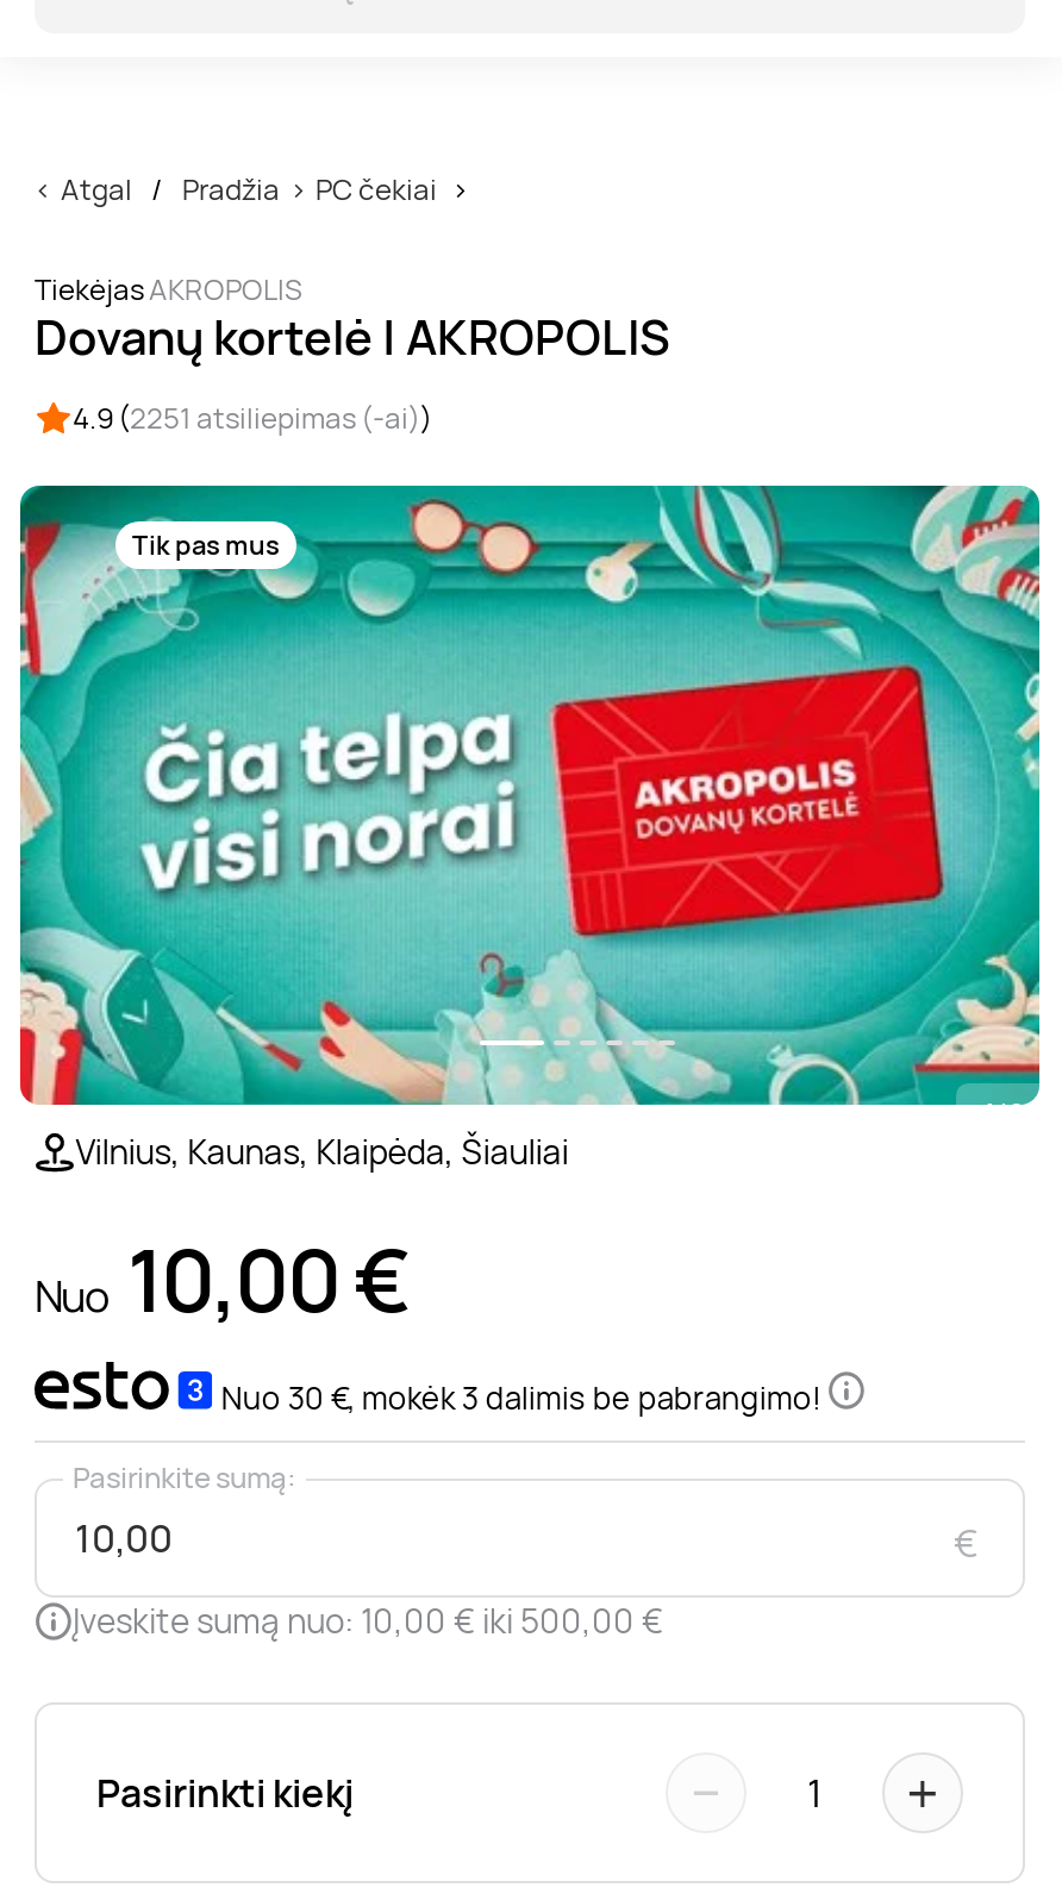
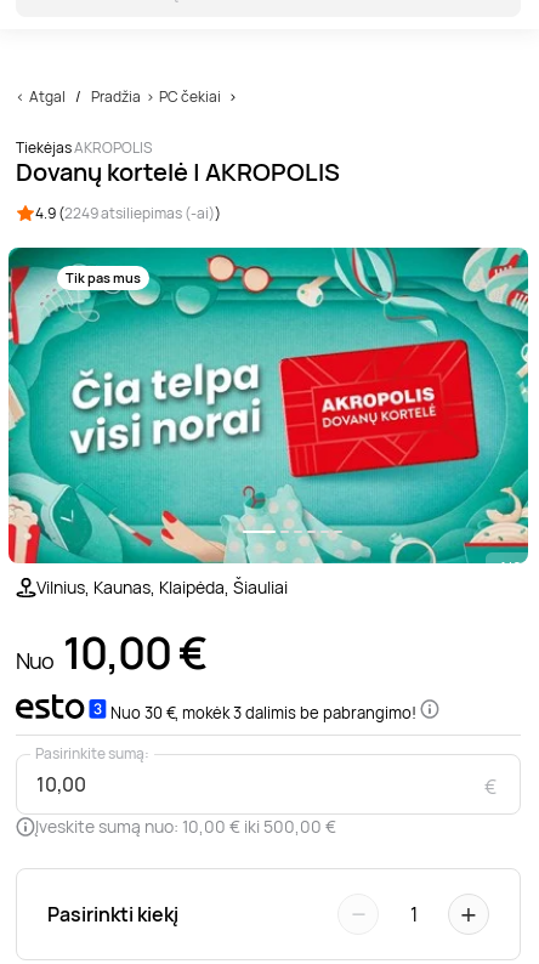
- 4.9 (2251 atsiliepimas (-ai))
+ 4.9 (2249 atsiliepimas (-ai))
